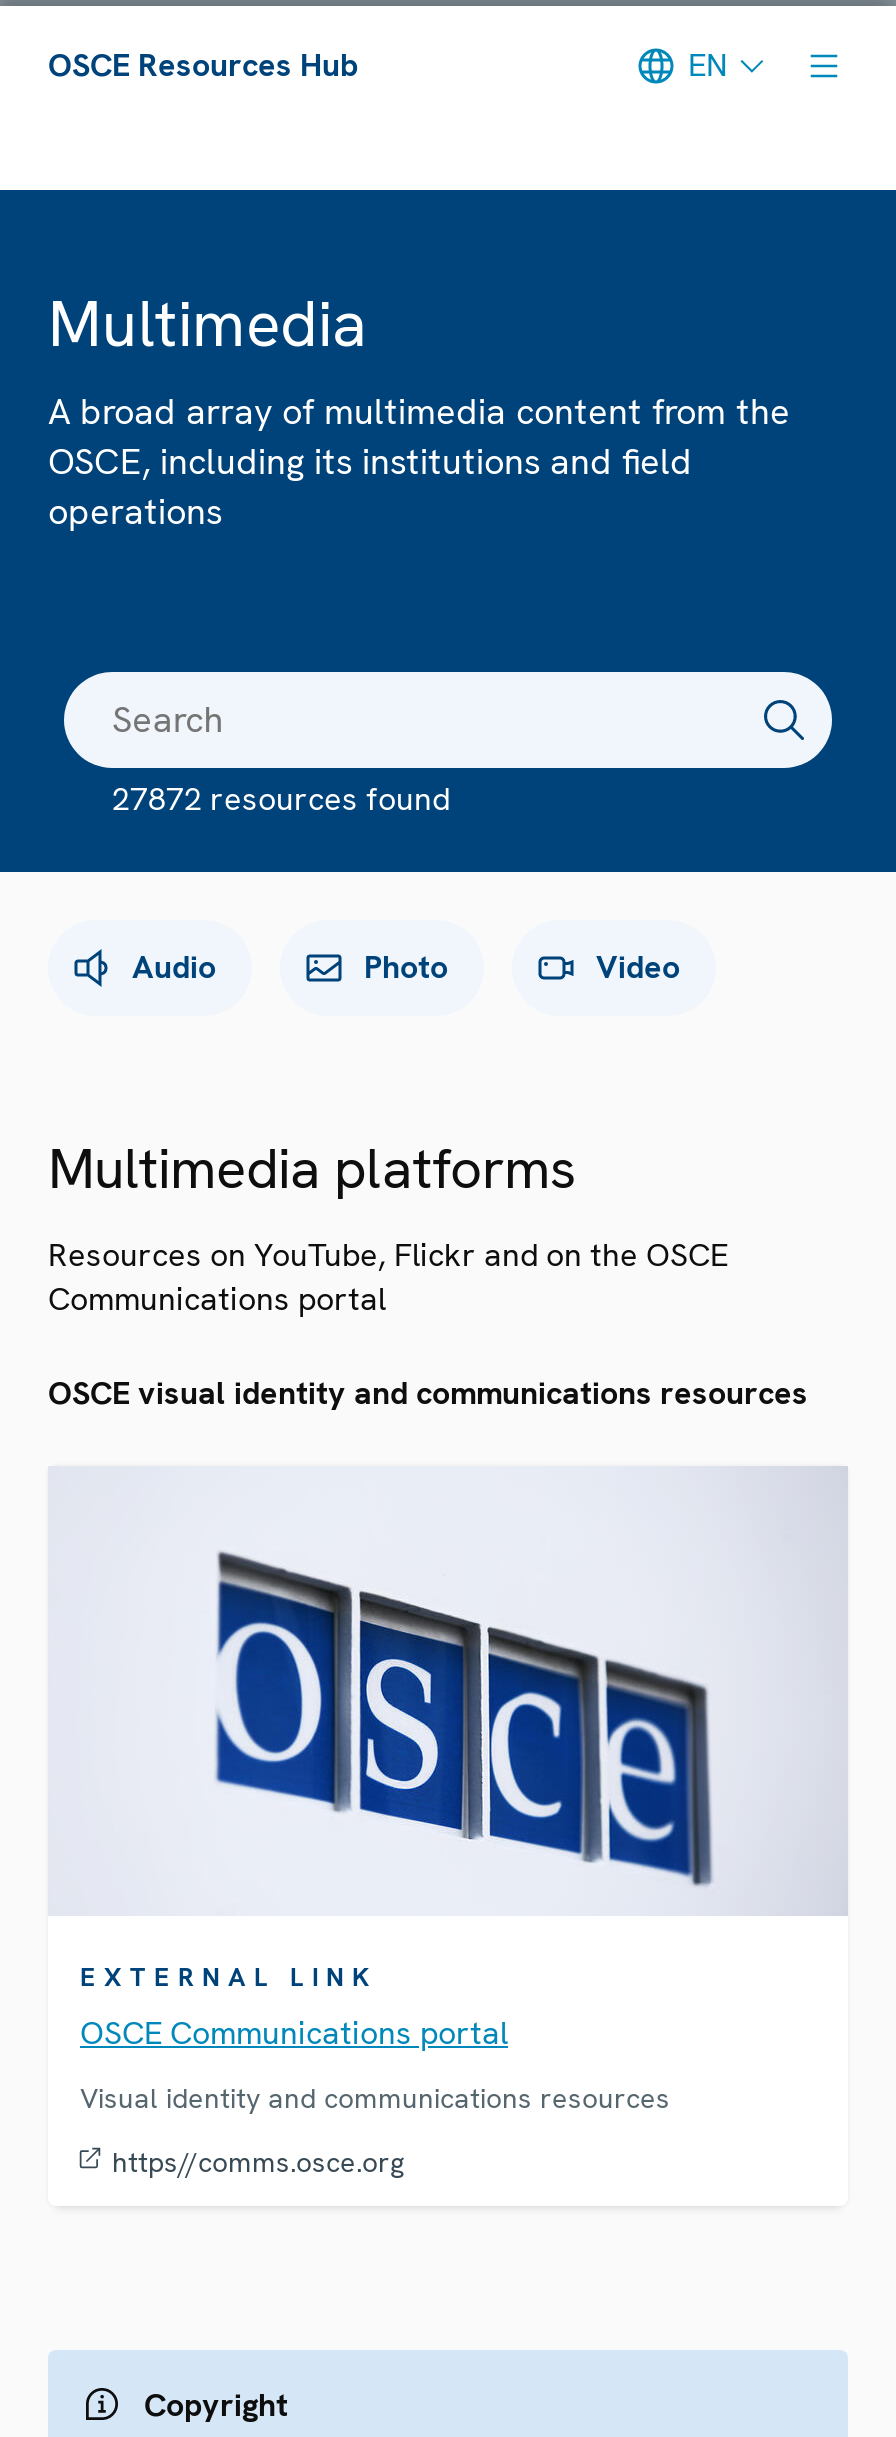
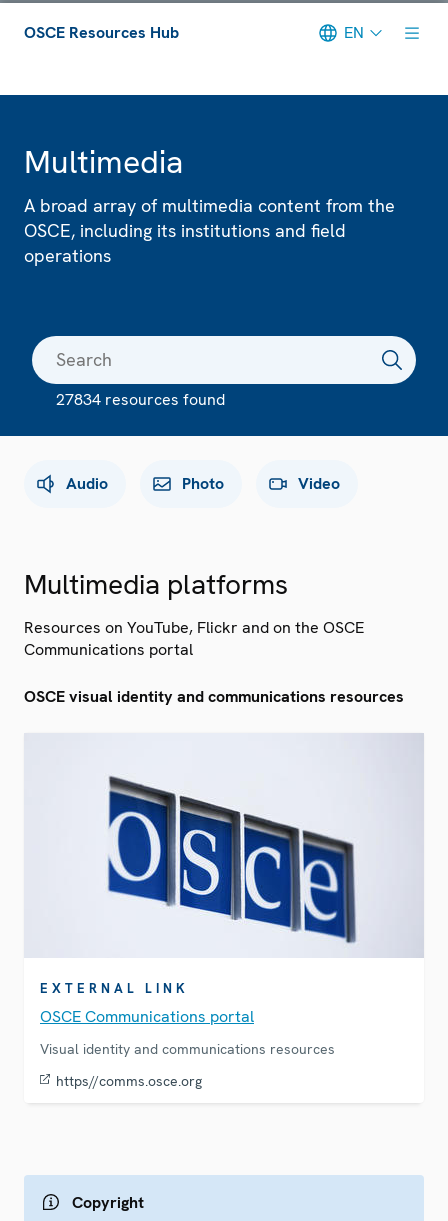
- 27872 resources found
+ 27834 resources found
